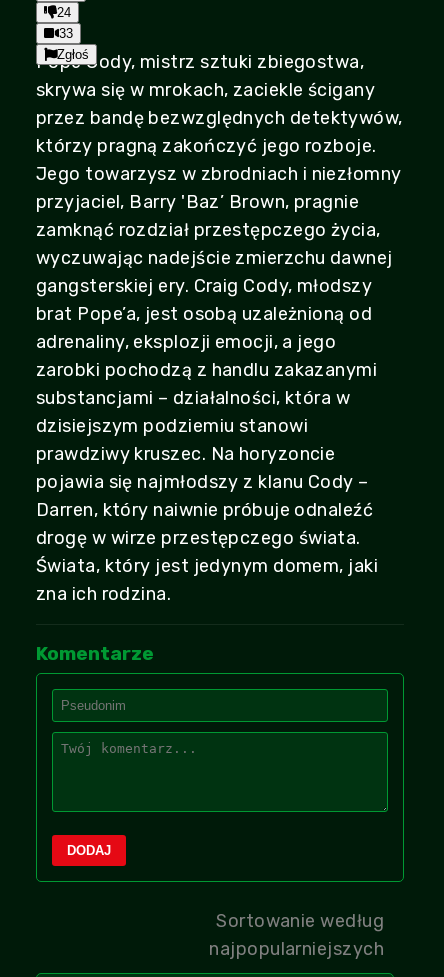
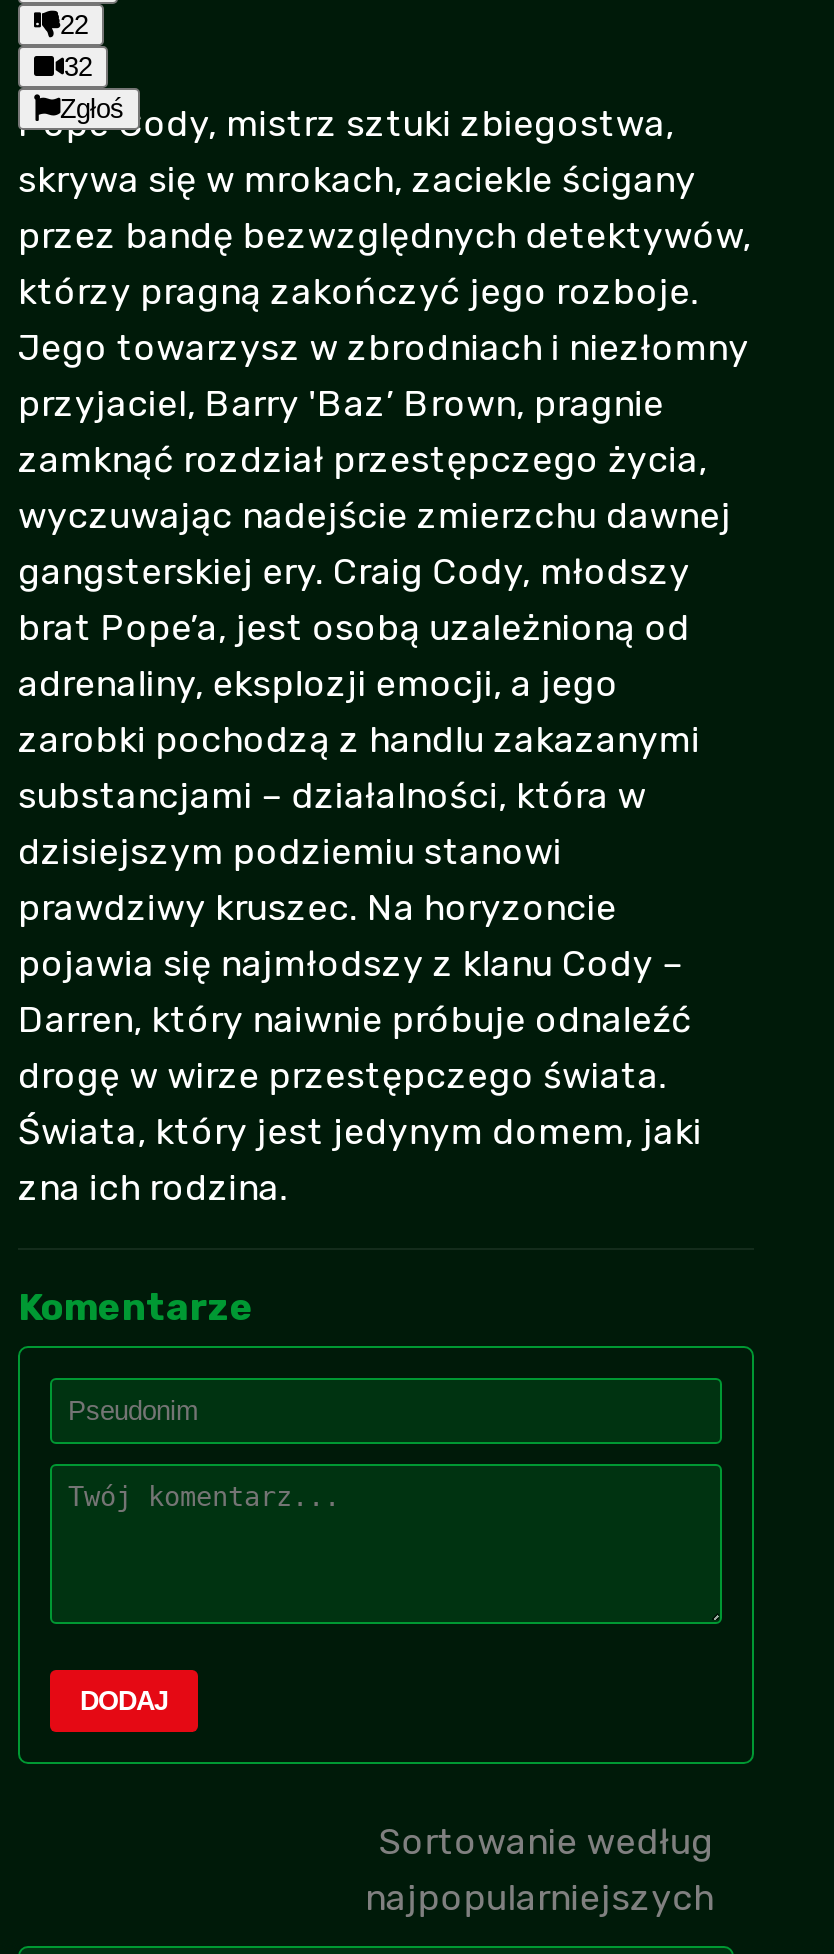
- 24
+ 22

- 33
+ 32
